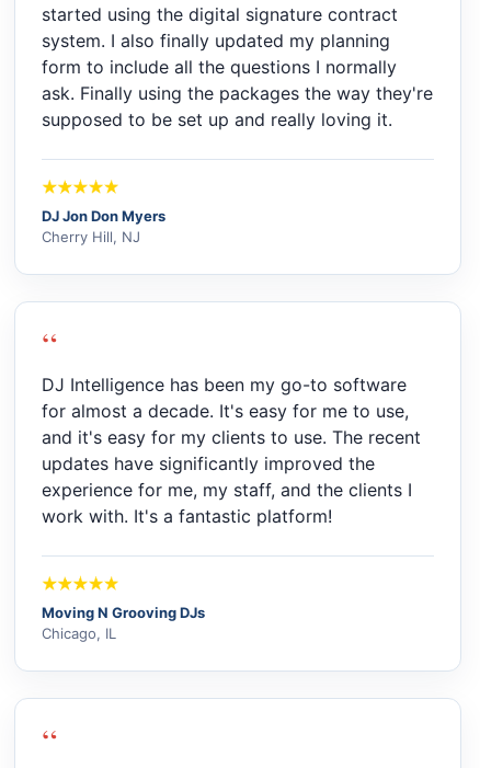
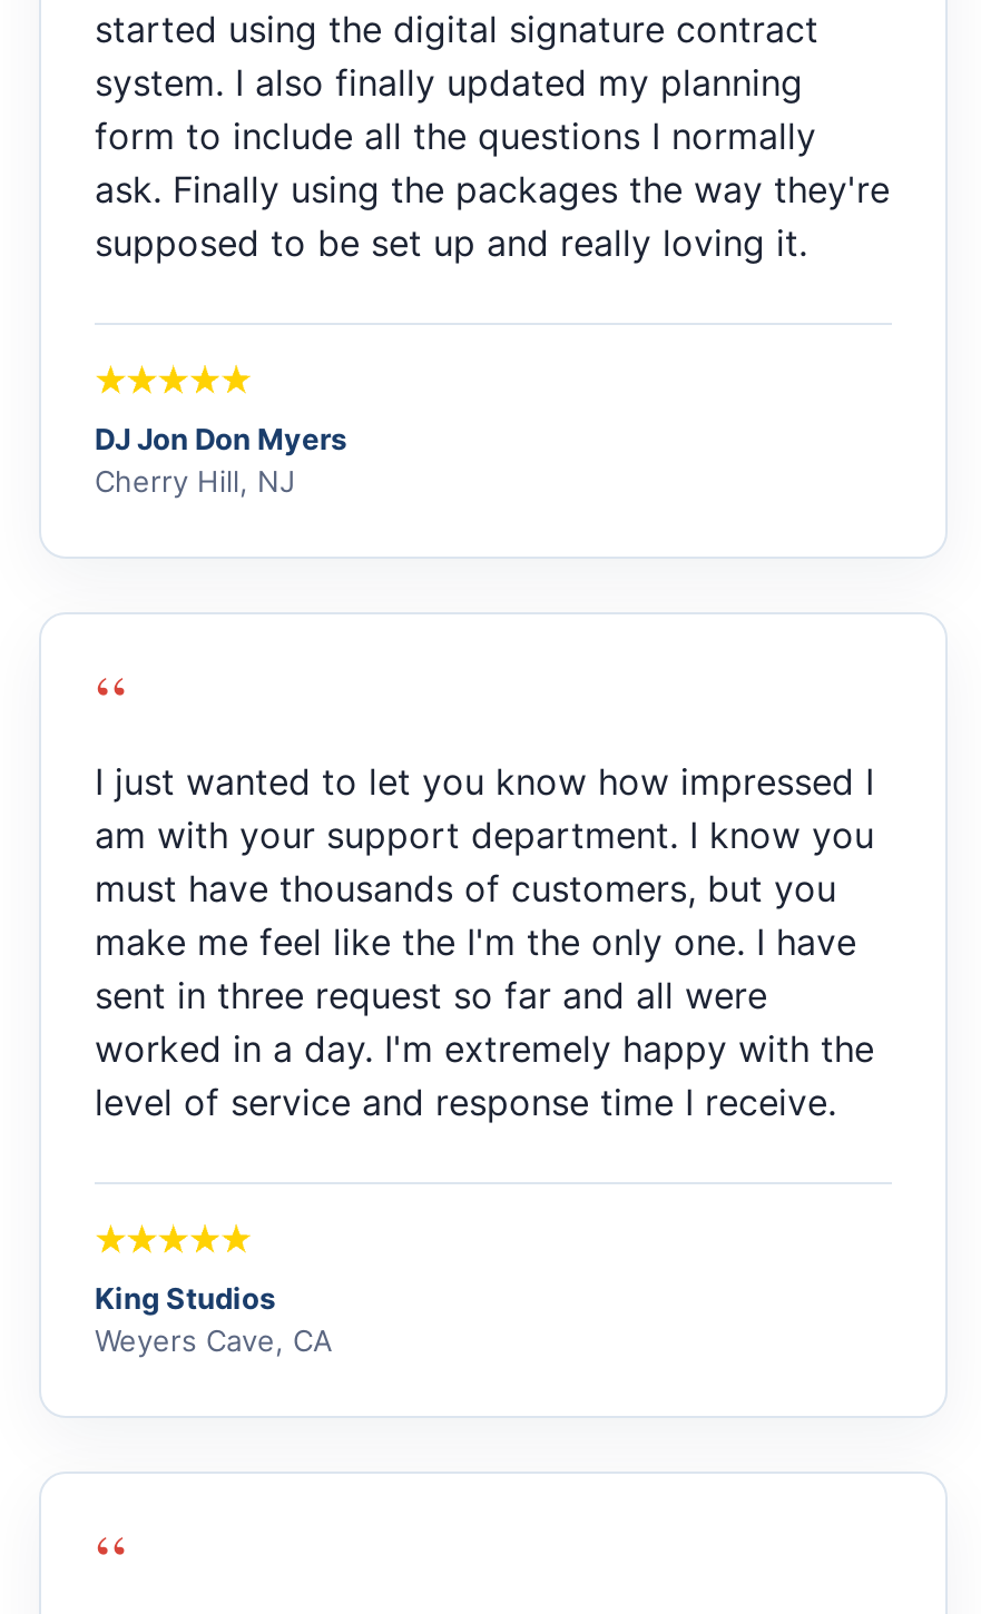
- DJ Intelligence has been my go-to software
- for almost a decade. It's easy for me to use,
- and it's easy for my clients to use. The recent
- updates have significantly improved the
- experience for me, my staff, and the clients I
- work with. It's a fantastic platform!
+ I just wanted to let you know how impressed I
+ am with your support department. I know you
+ must have thousands of customers, but you
+ make me feel like the I'm the only one. I have
+ sent in three request so far and all were
+ worked in a day. I'm extremely happy with the
+ level of service and response time I receive.

- Moving N Grooving DJs
- Chicago, IL
+ King Studios
+ Weyers Cave, CA
